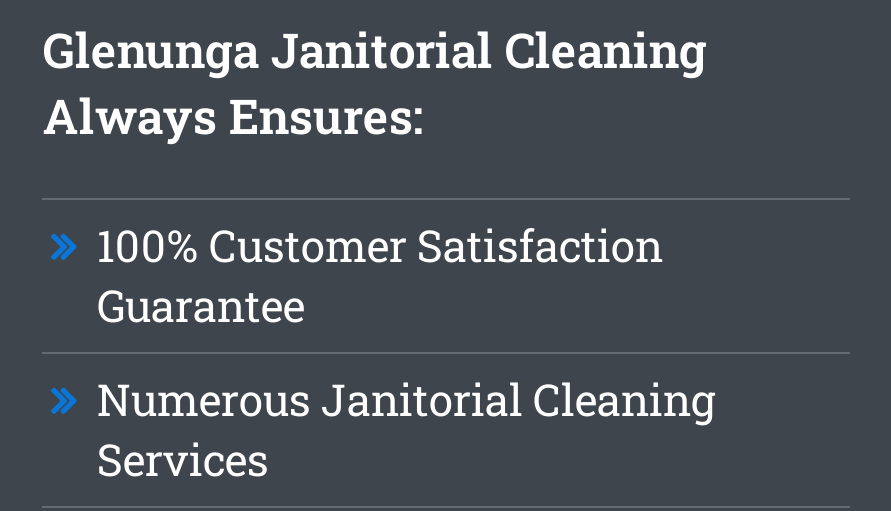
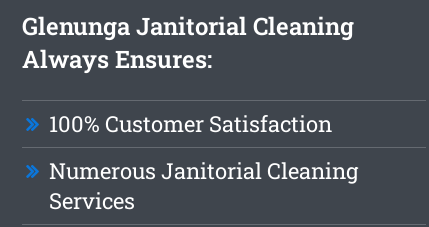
- Guarantee
